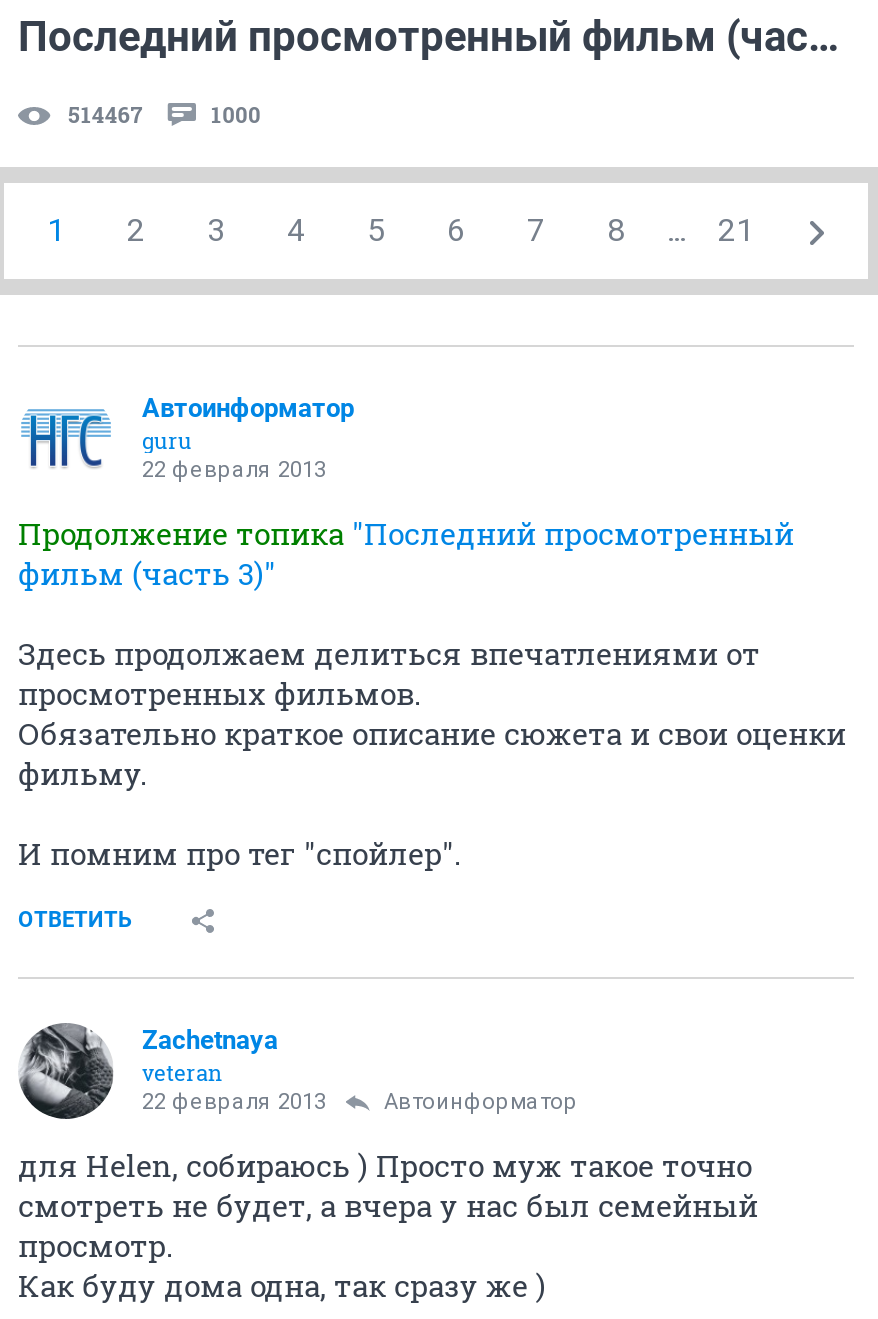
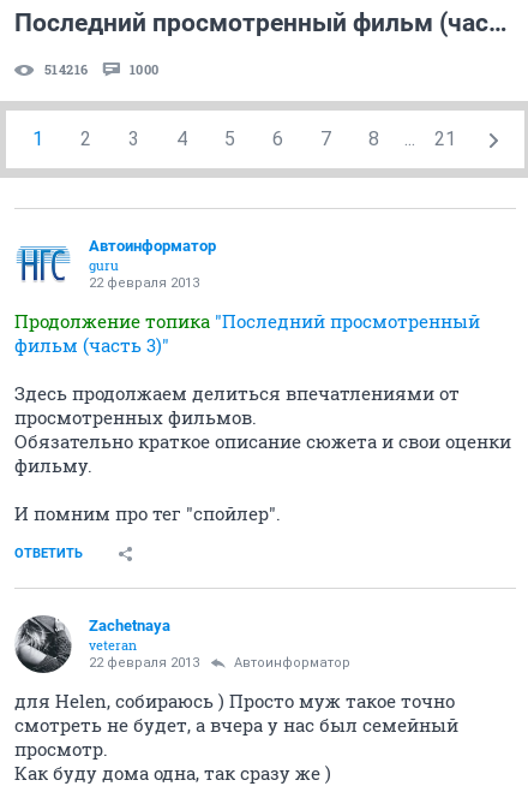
- 514467
+ 514216
